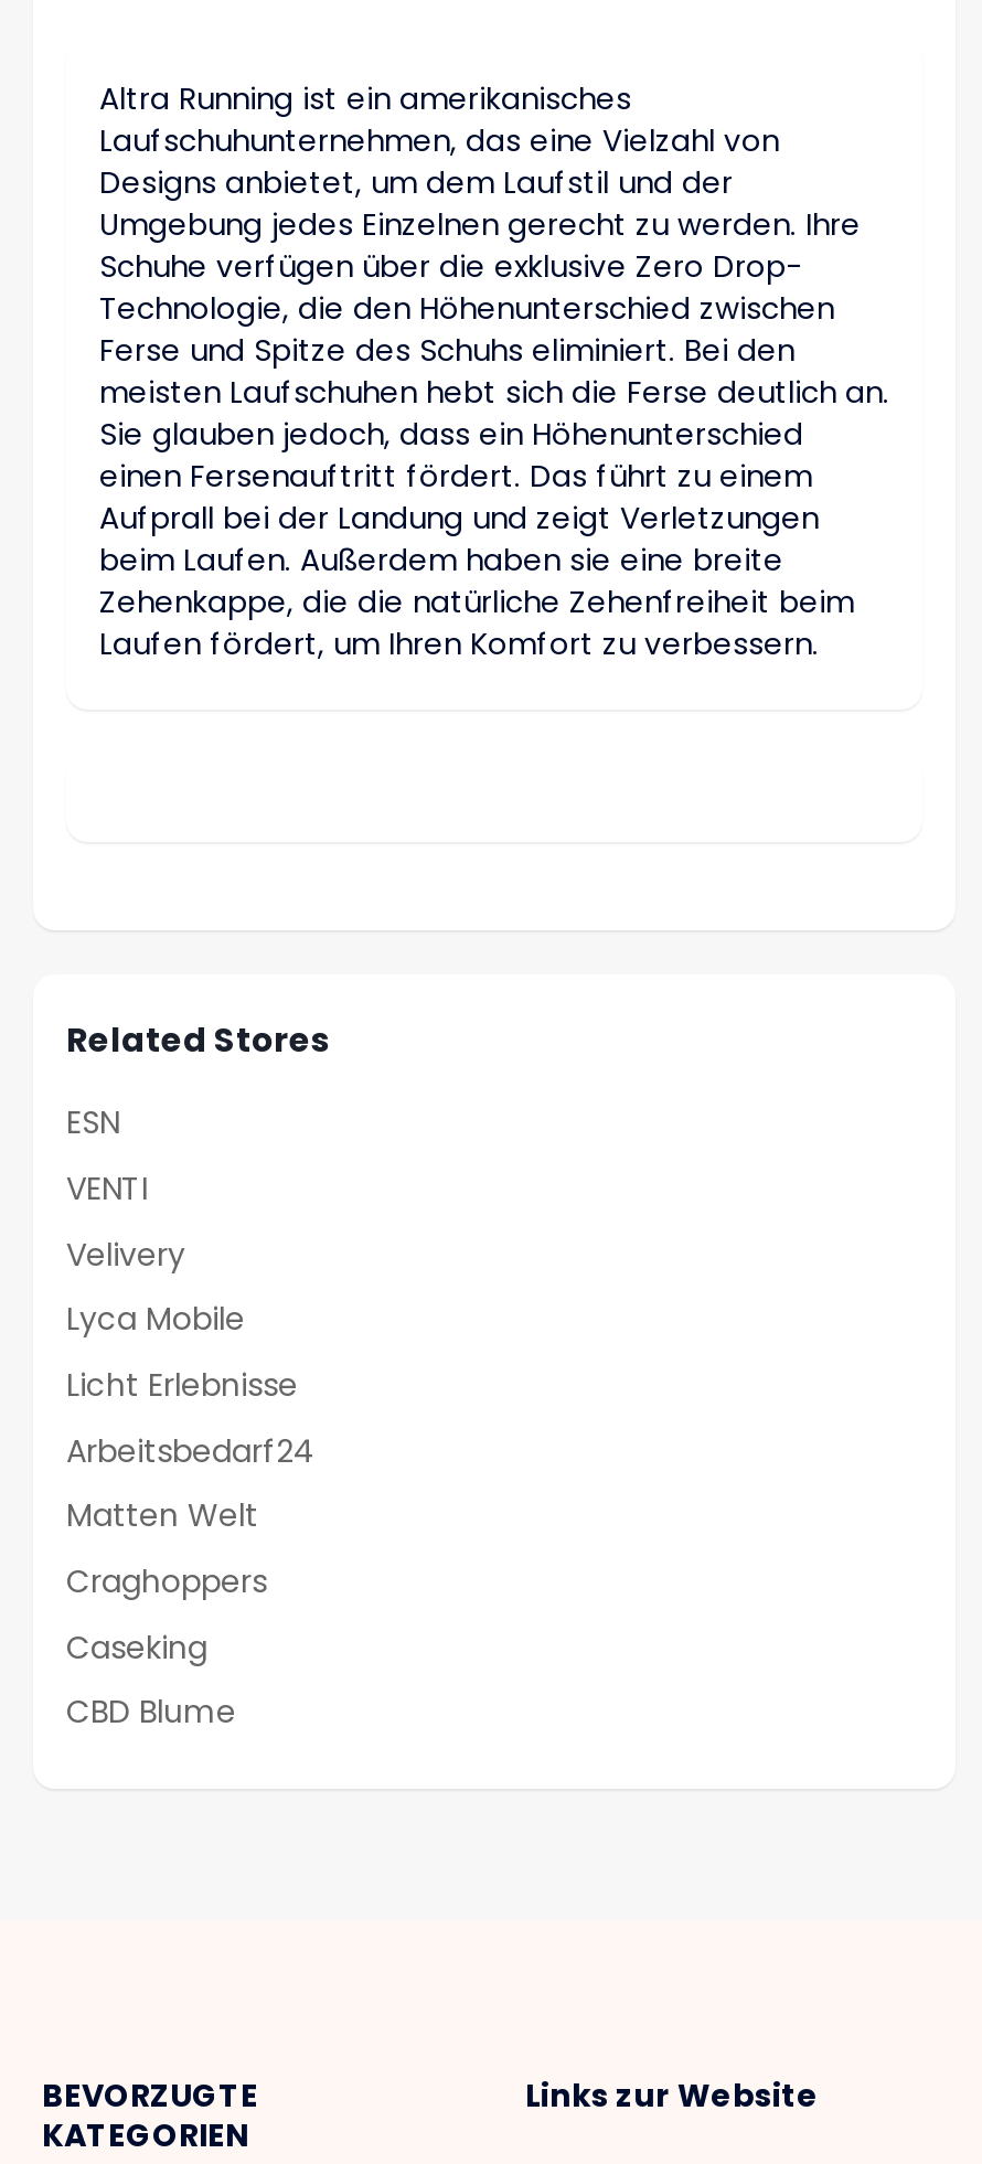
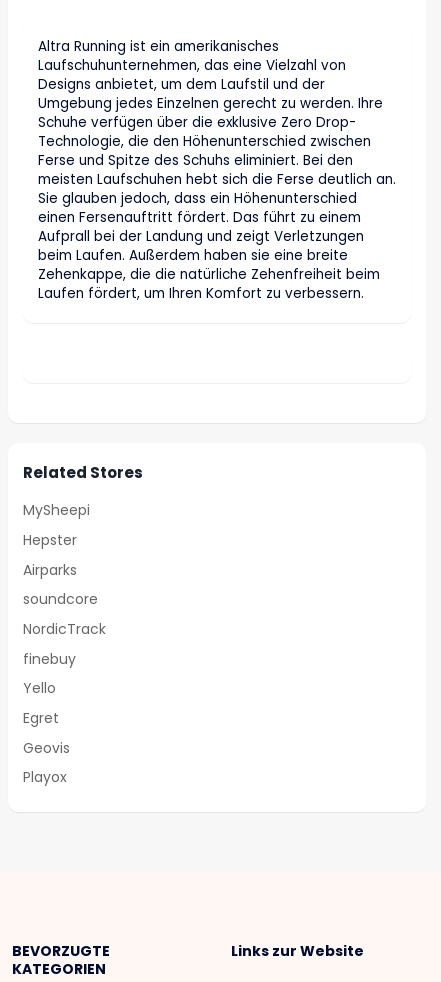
- ESN
+ MySheepi

- VENTI
+ Hepster

- Velivery
+ Airparks

- Lyca Mobile
+ soundcore

- Licht Erlebnisse
+ NordicTrack

- Arbeitsbedarf24
+ finebuy

- Matten Welt
+ Yello

- Craghoppers
+ Egret

- Caseking
+ Geovis

- CBD Blume
+ Playox
